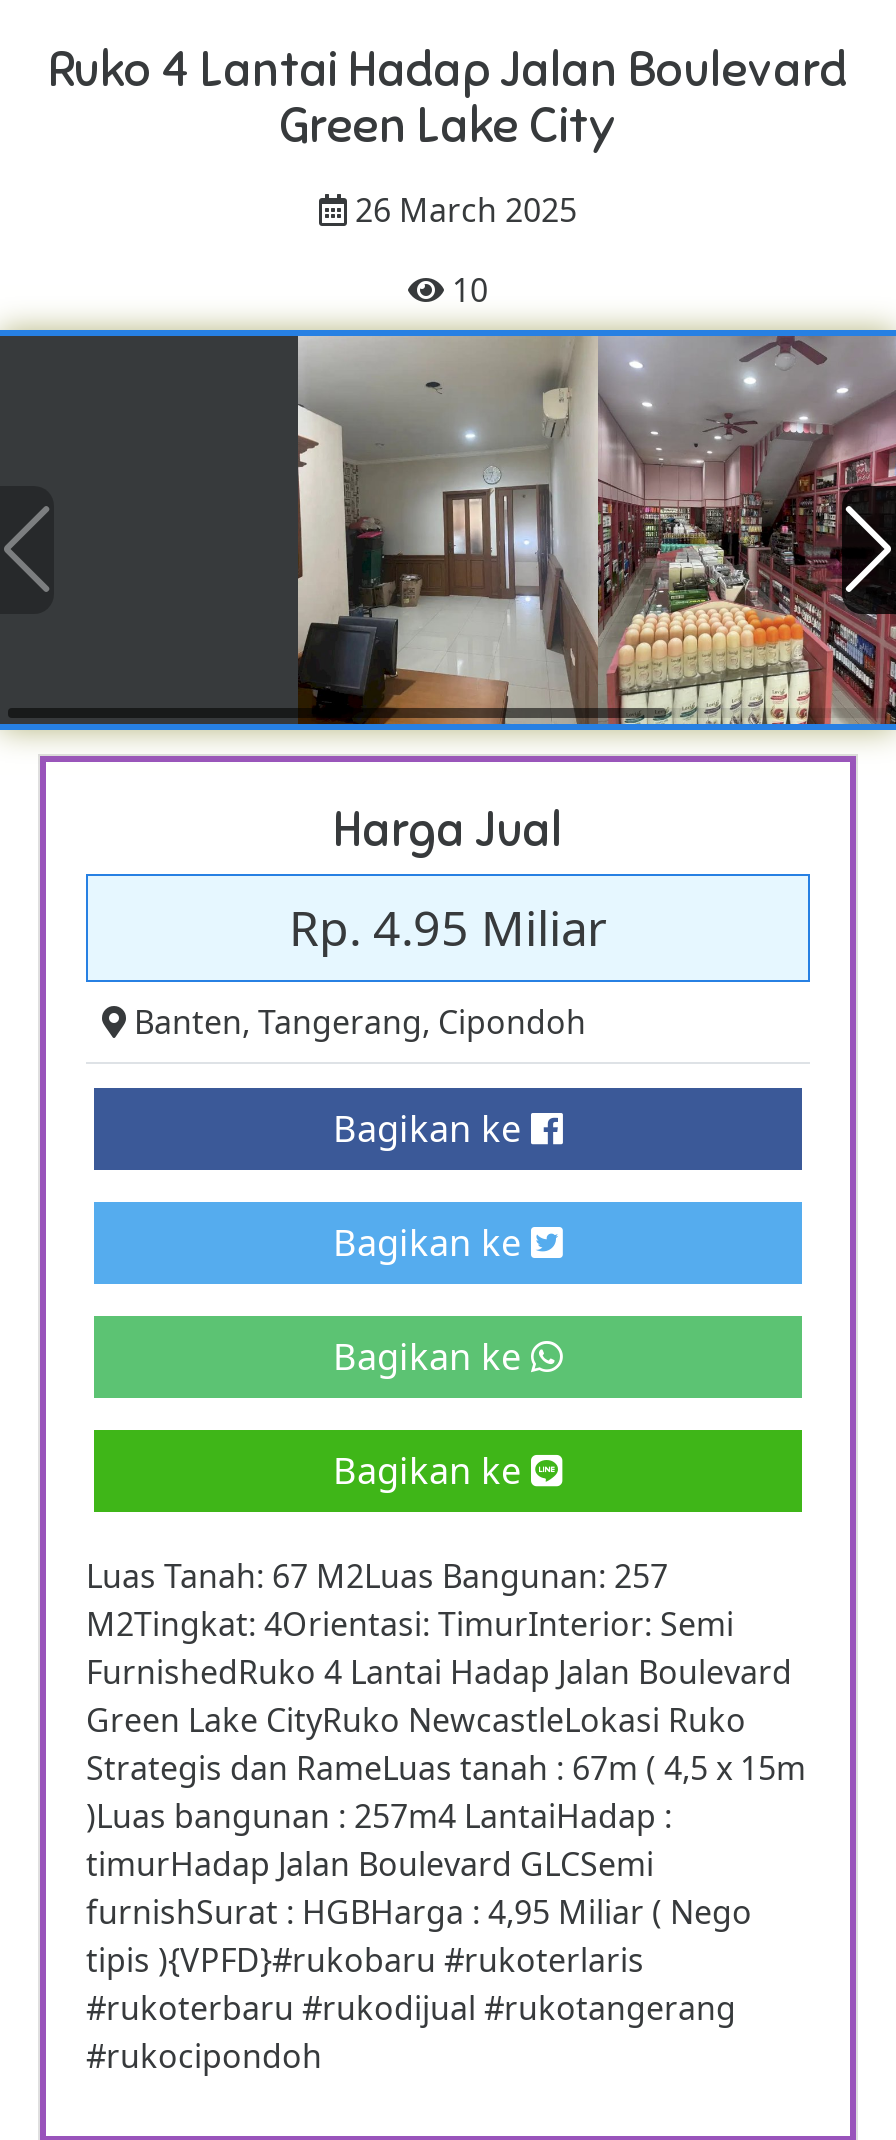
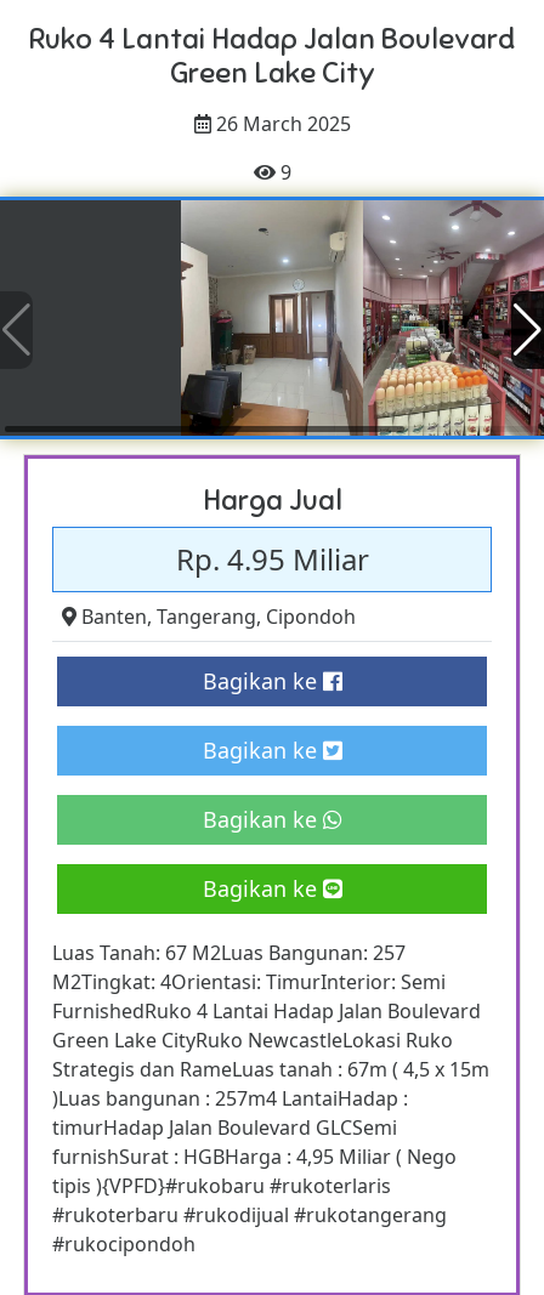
- 10
+ 9
